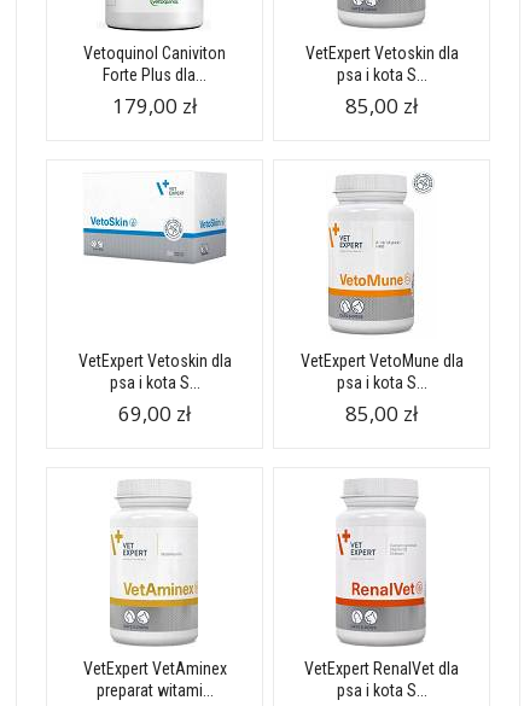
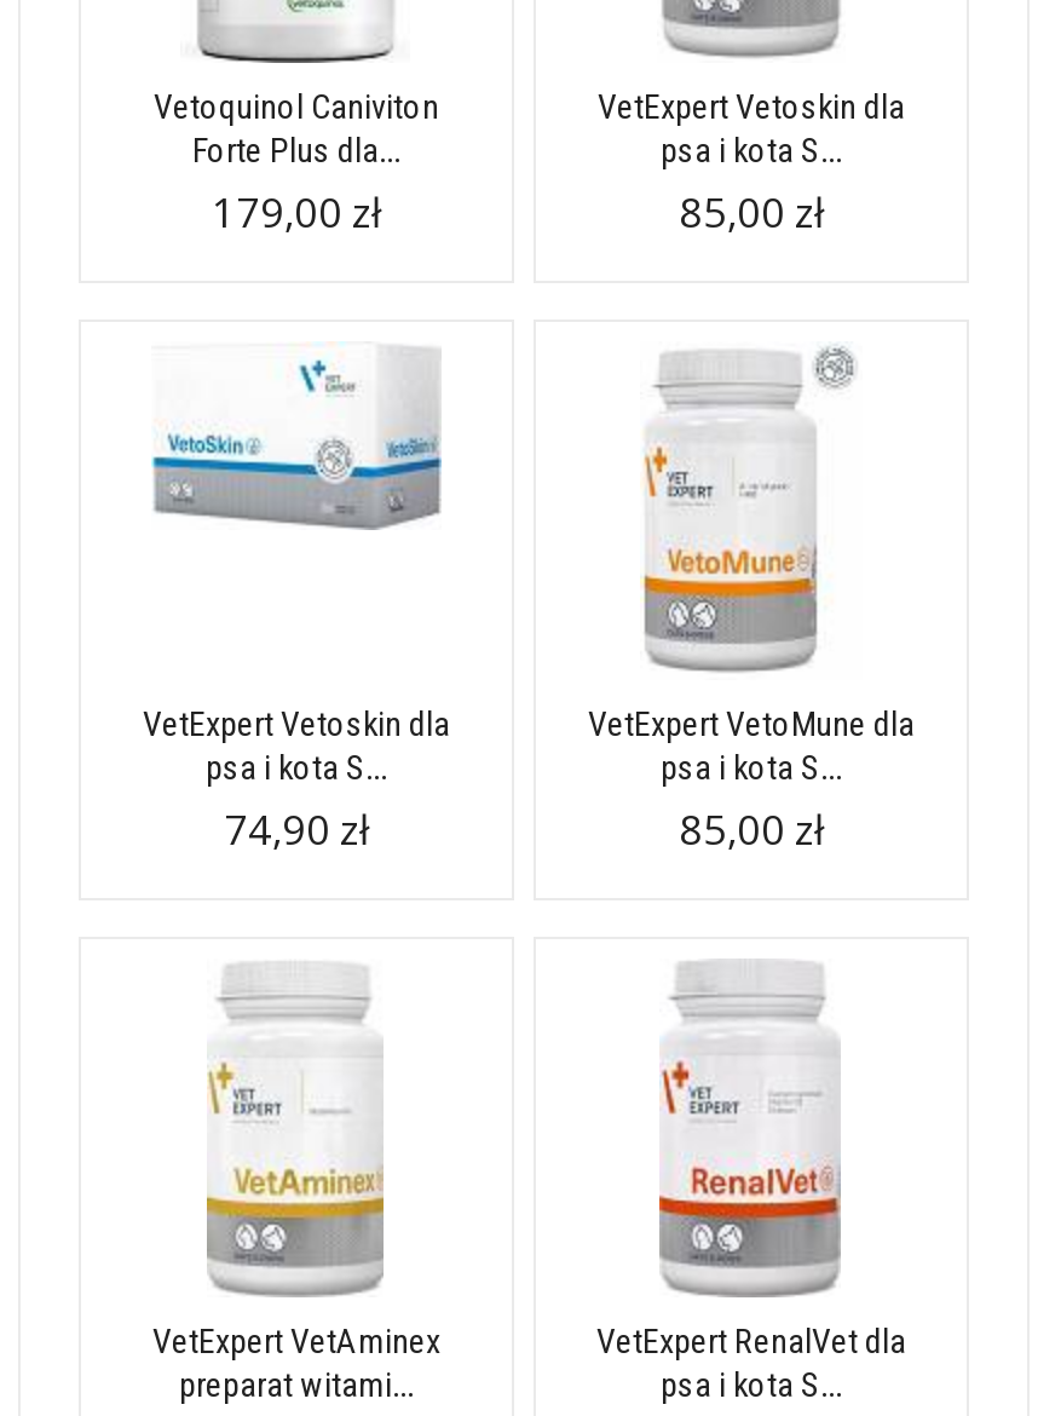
- 69,00 zł
+ 74,90 zł
